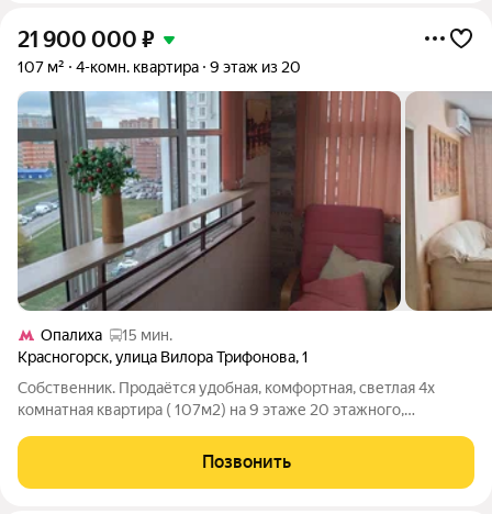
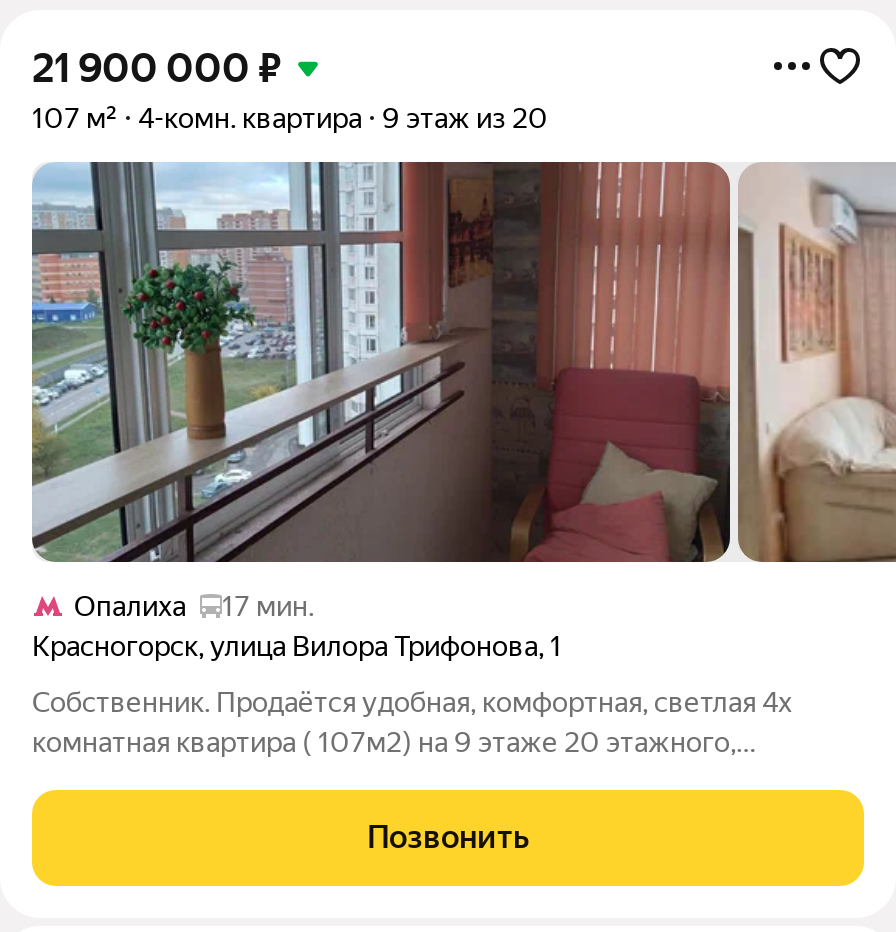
- Опалиха 15 мин.
+ Опалиха 17 мин.
